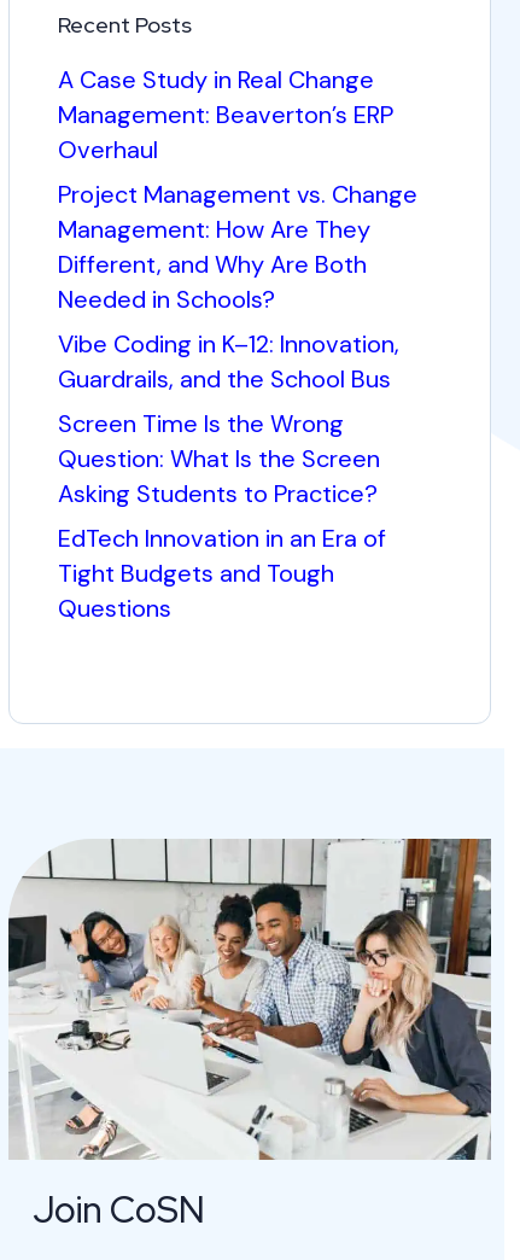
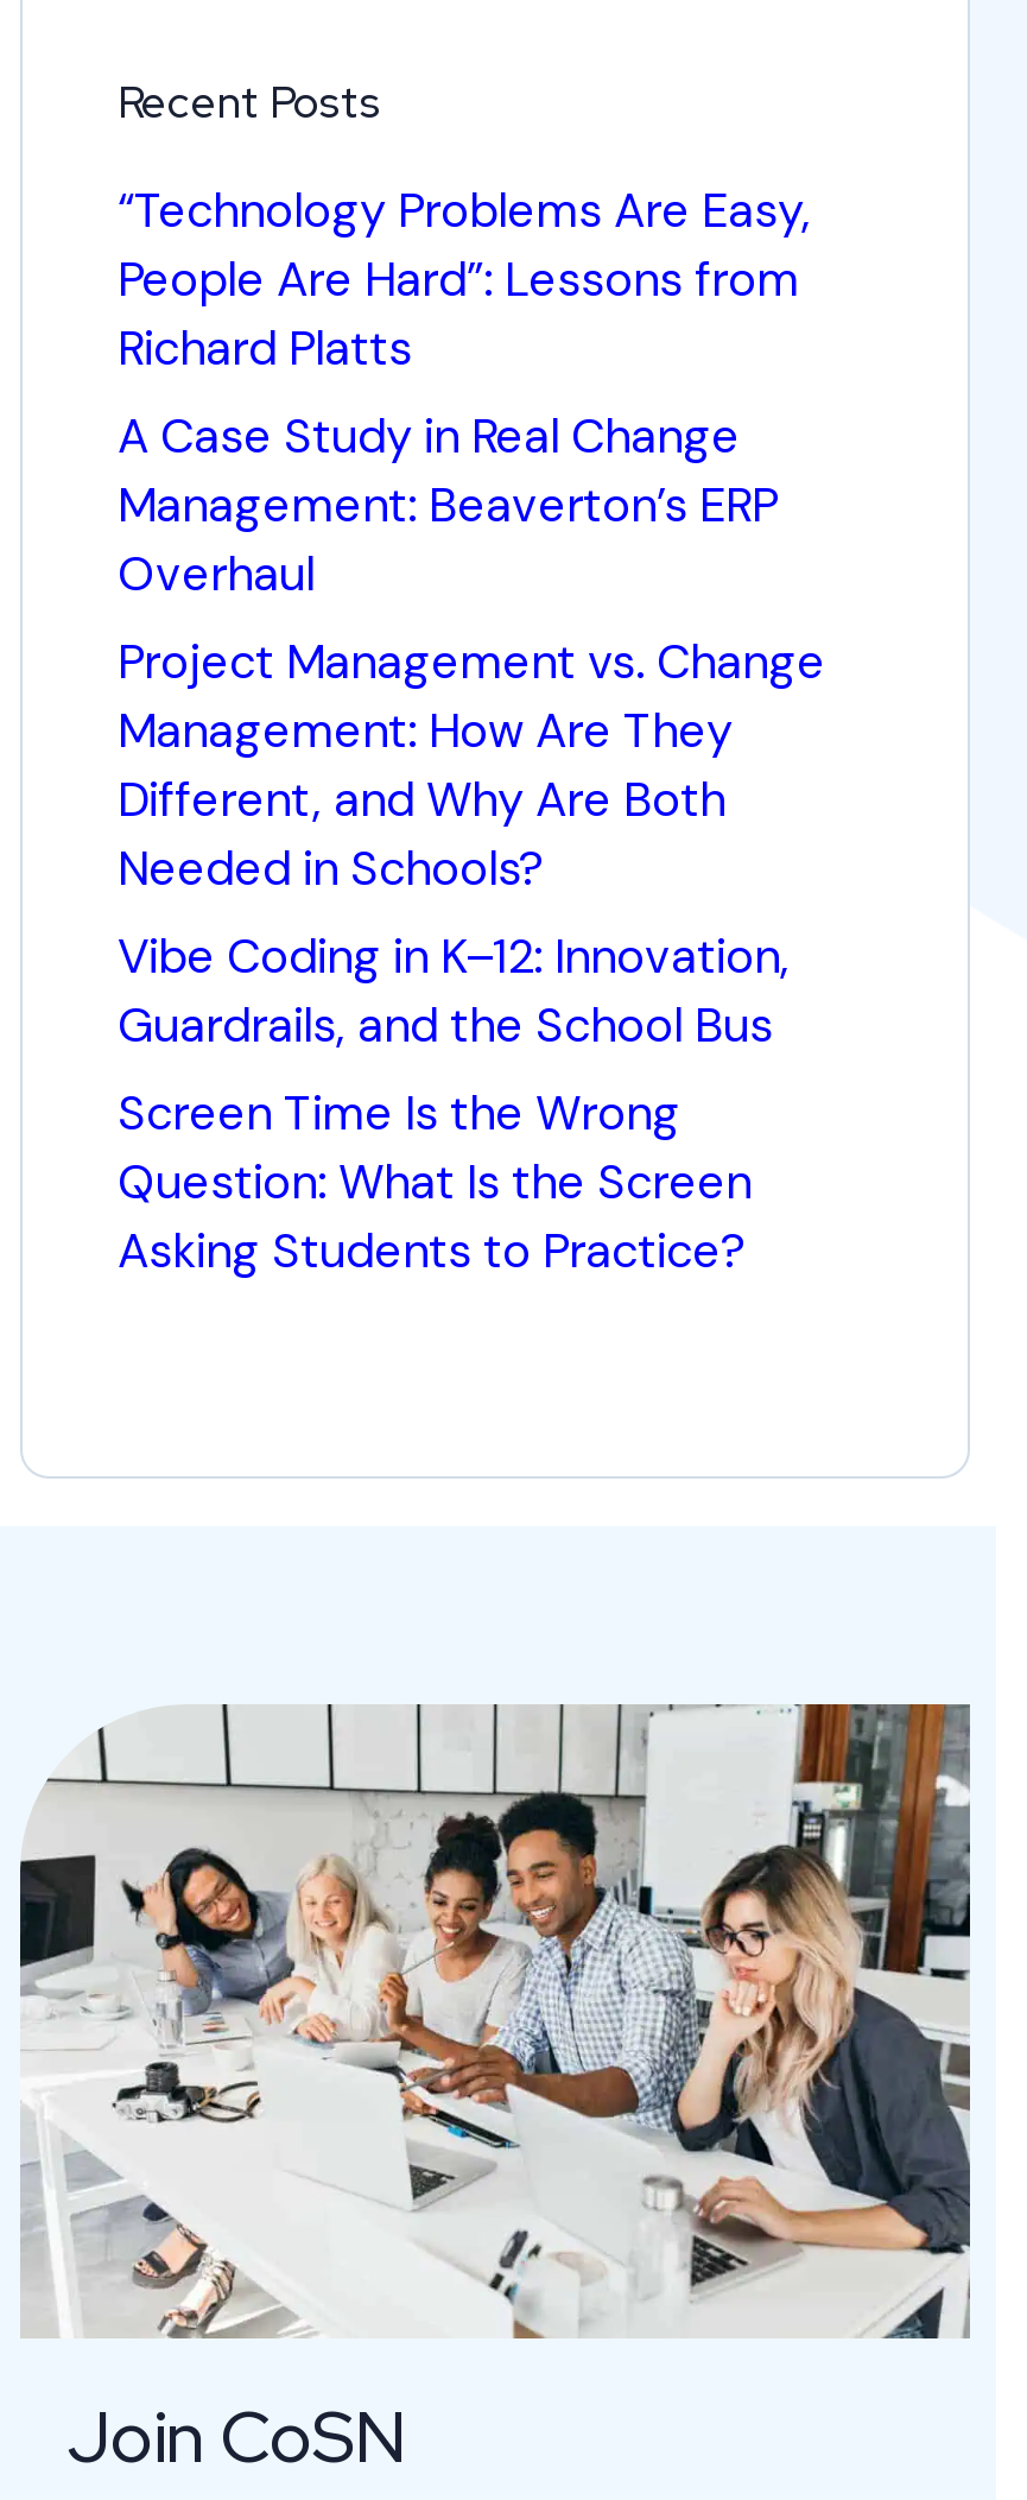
+ “Technology Problems Are Easy,
+ People Are Hard”: Lessons from
+ Richard Platts

moved down: A Case Study in Real Change | Management: Beaverton’s ERP | Overhaul | ... | Question: What Is the Screen | Asking Students to Practice?

- EdTech Innovation in an Era of
- Tight Budgets and Tough
- Questions
